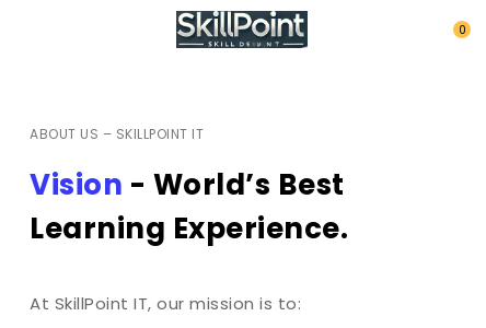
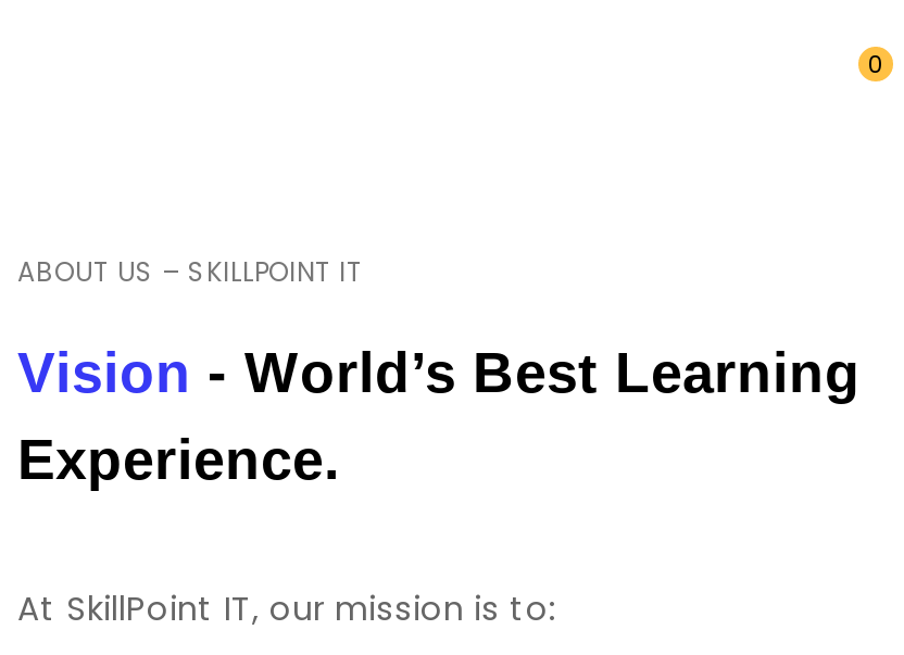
- [image]
